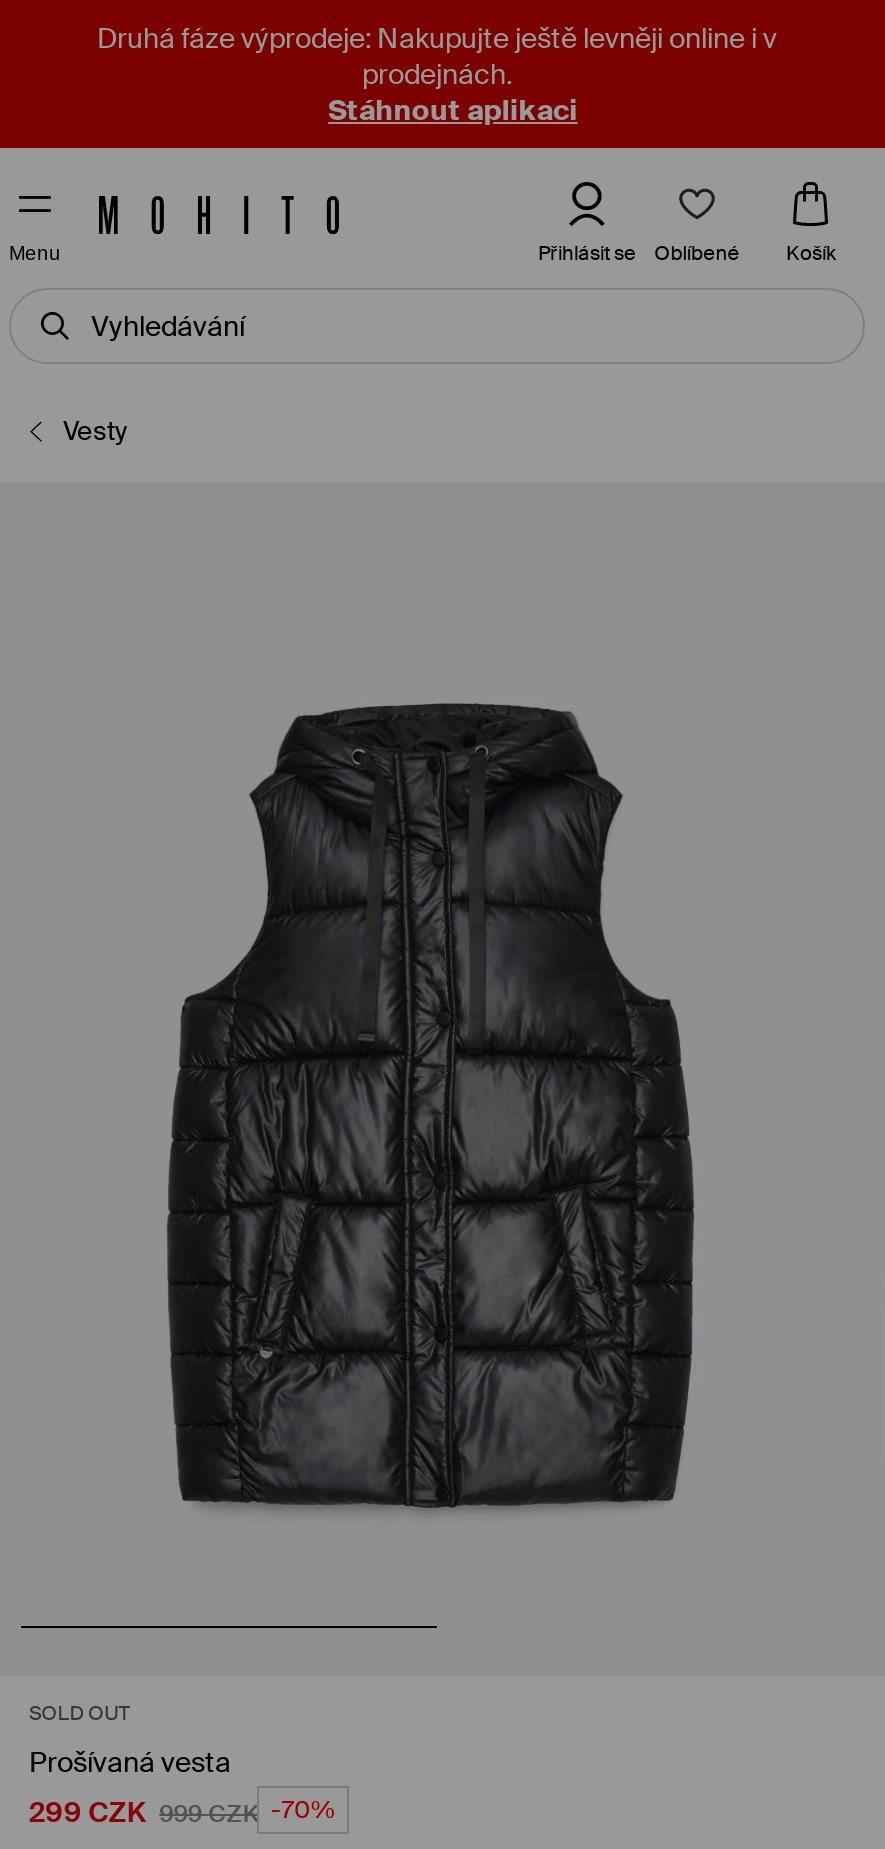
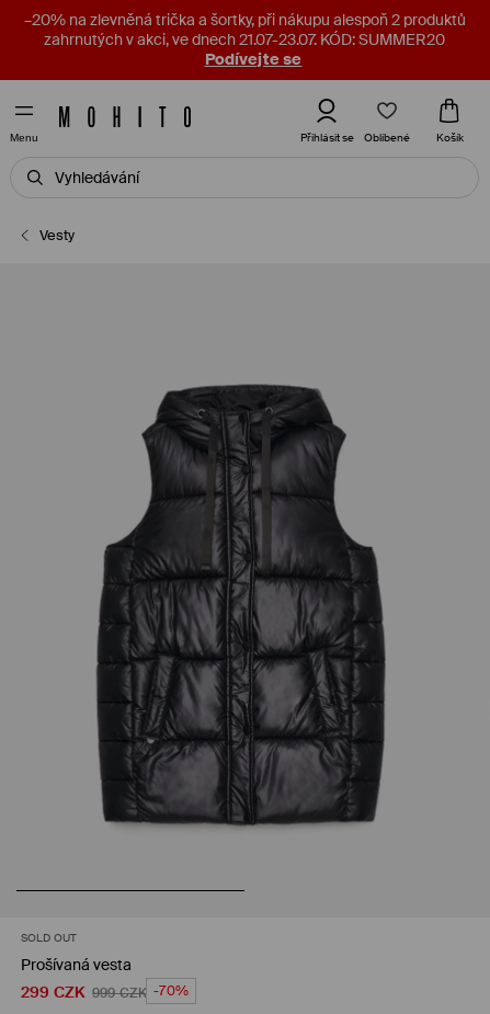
- Druhá fáze výprodeje: Nakupujte ještě levněji online i v
- prodejnách.
- Stáhnout aplikaci
+ –20% na zlevněná trička a šortky, při nákupu alespoň 2 produktů
+ zahrnutých v akci, ve dnech 21.07-23.07. KÓD: SUMMER20
+ Podívejte se
